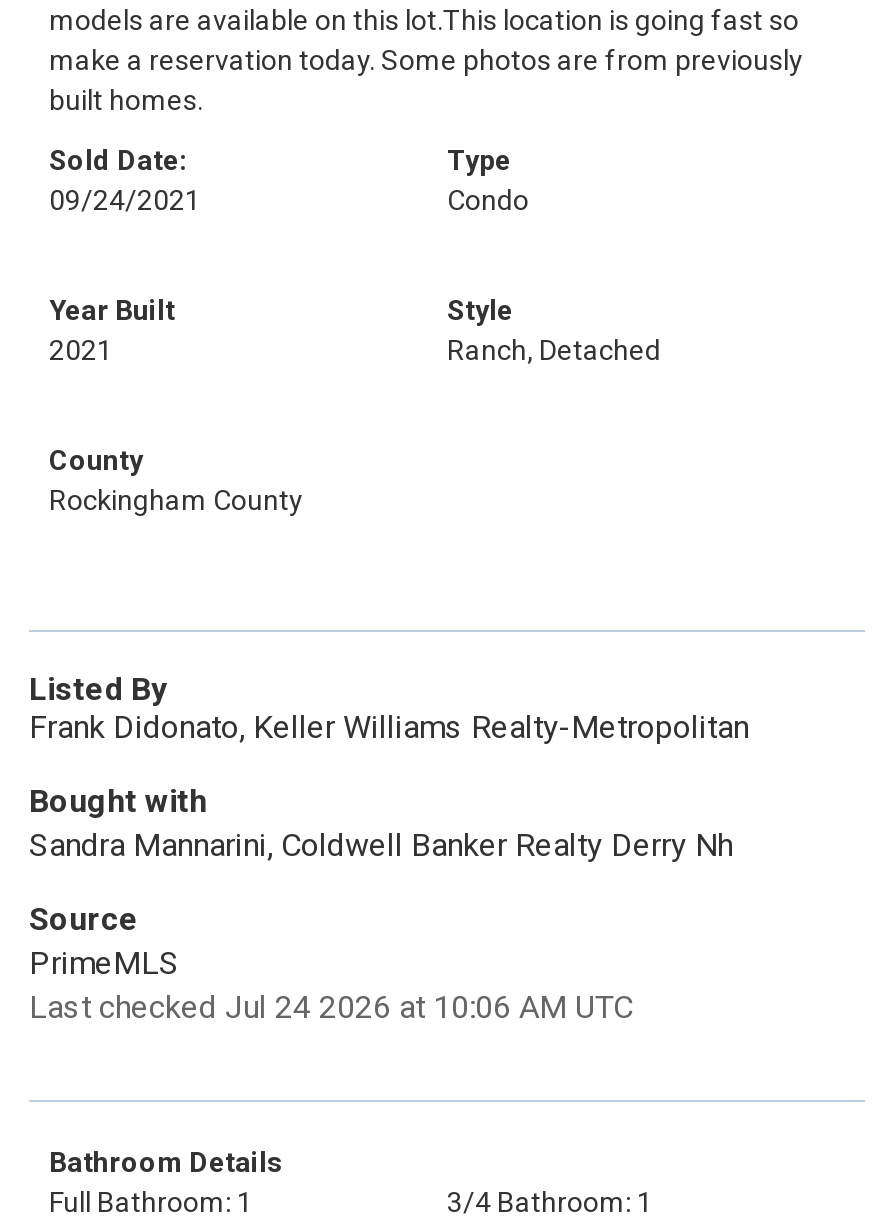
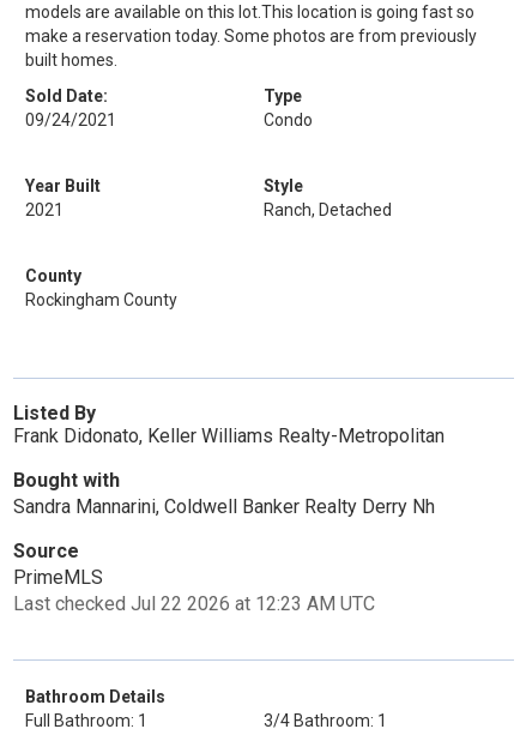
- Last checked Jul 24 2026 at 10:06 AM UTC
+ Last checked Jul 22 2026 at 12:23 AM UTC
